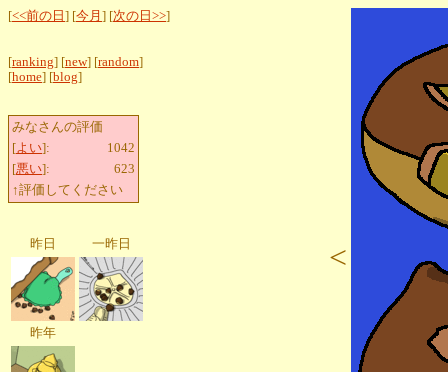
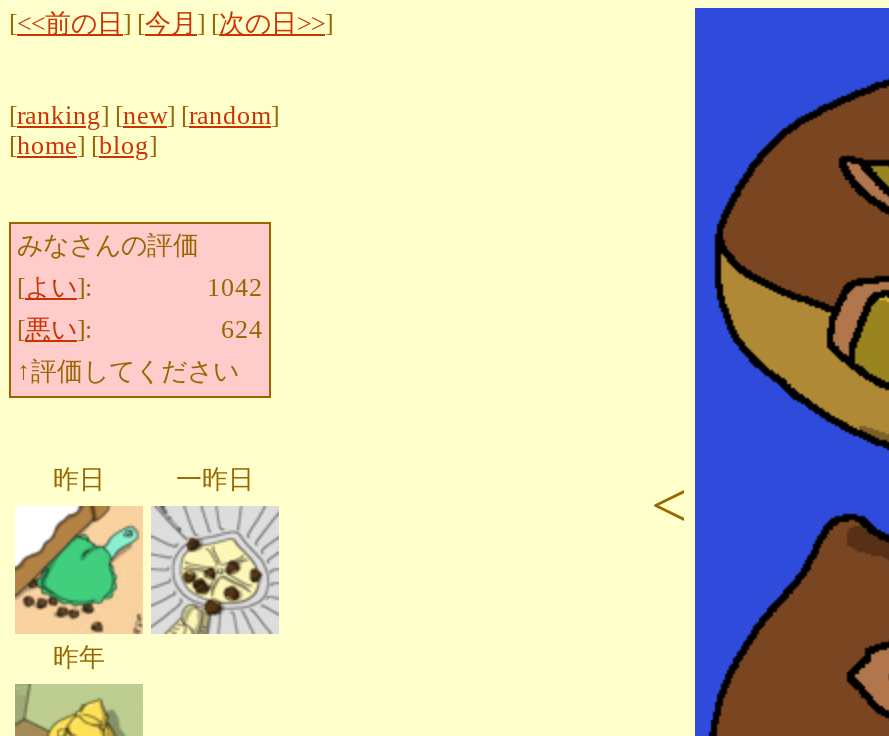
- 623
+ 624
